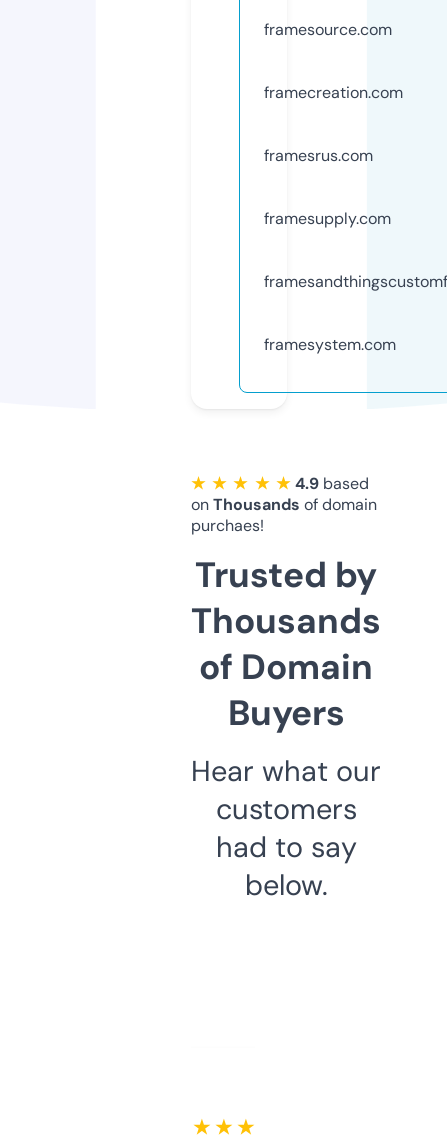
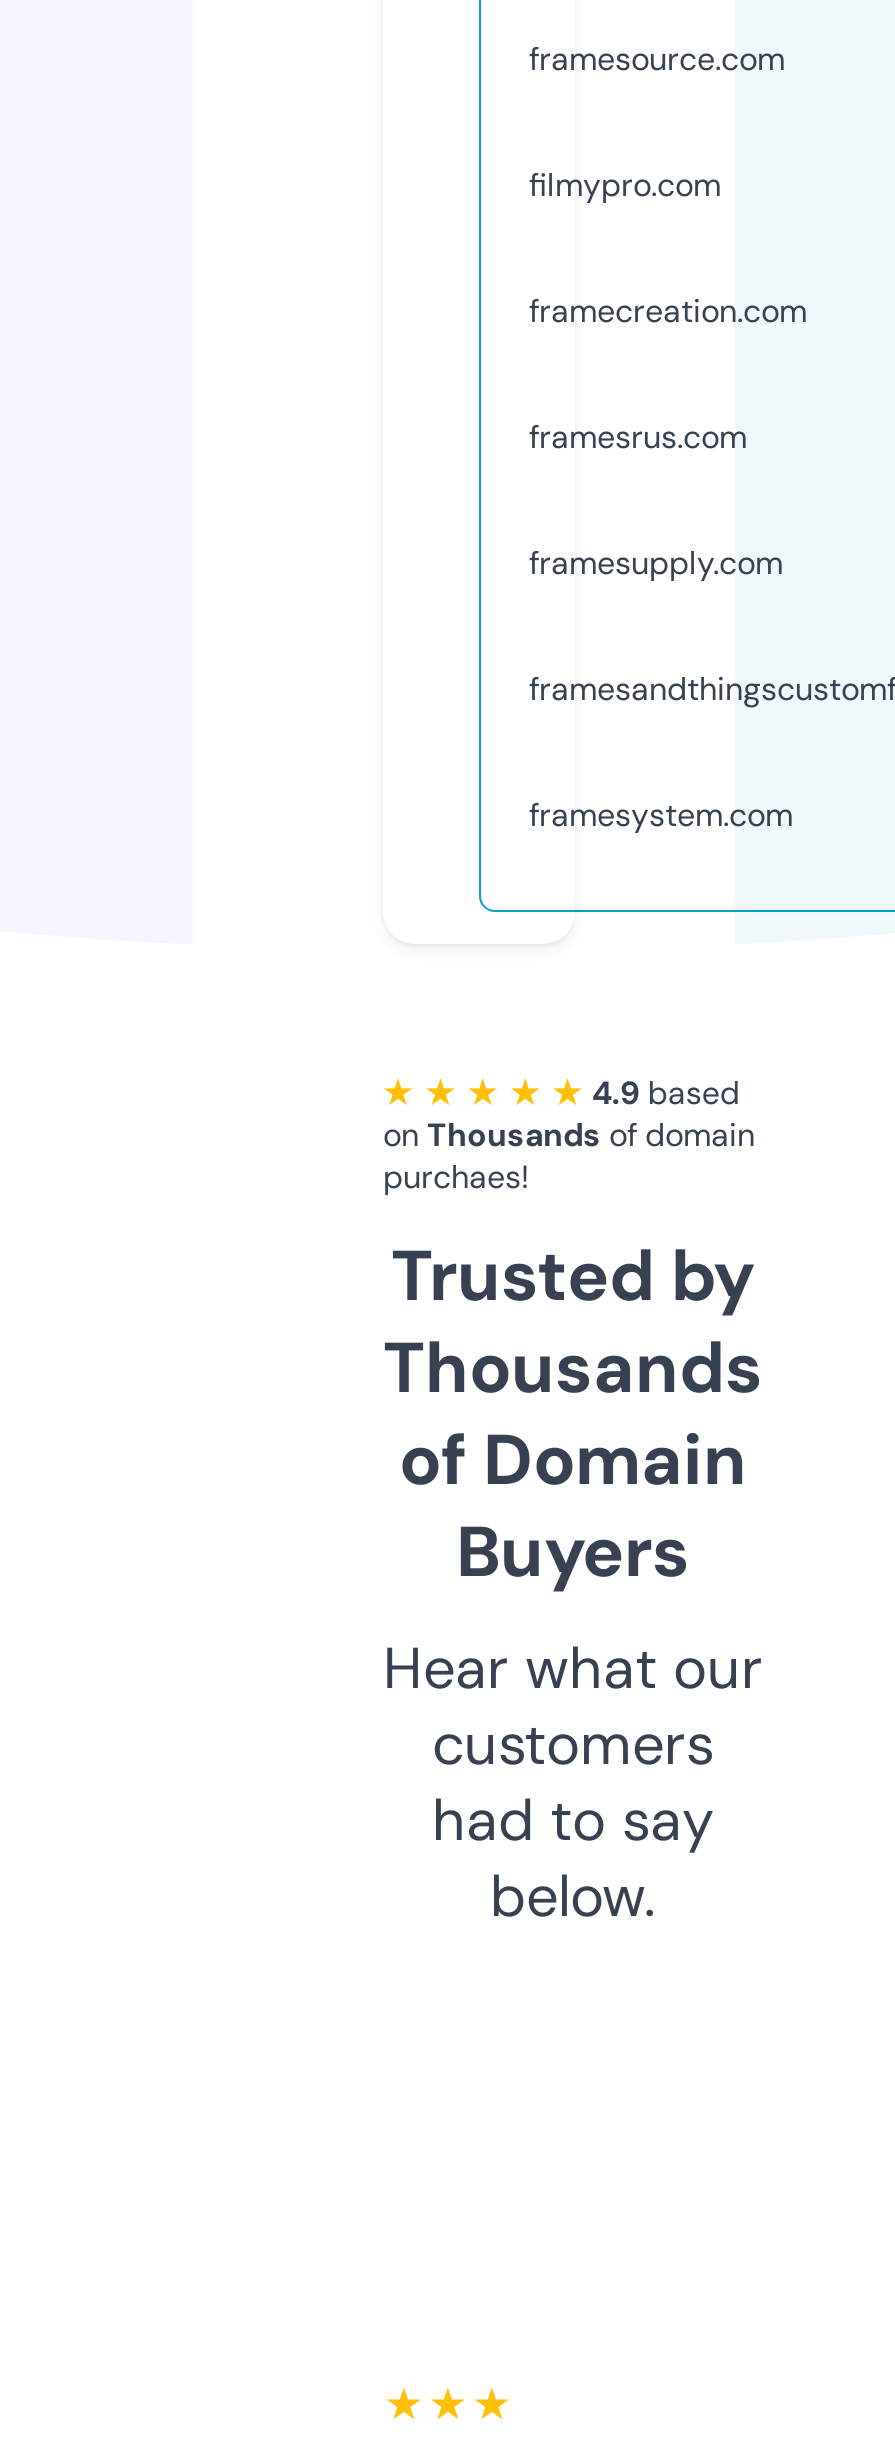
+ filmypro.com
